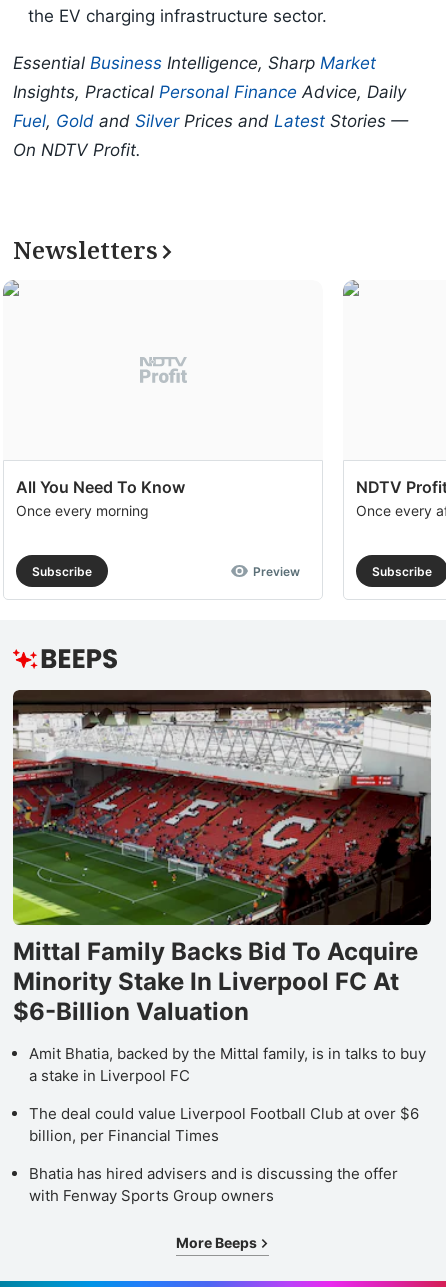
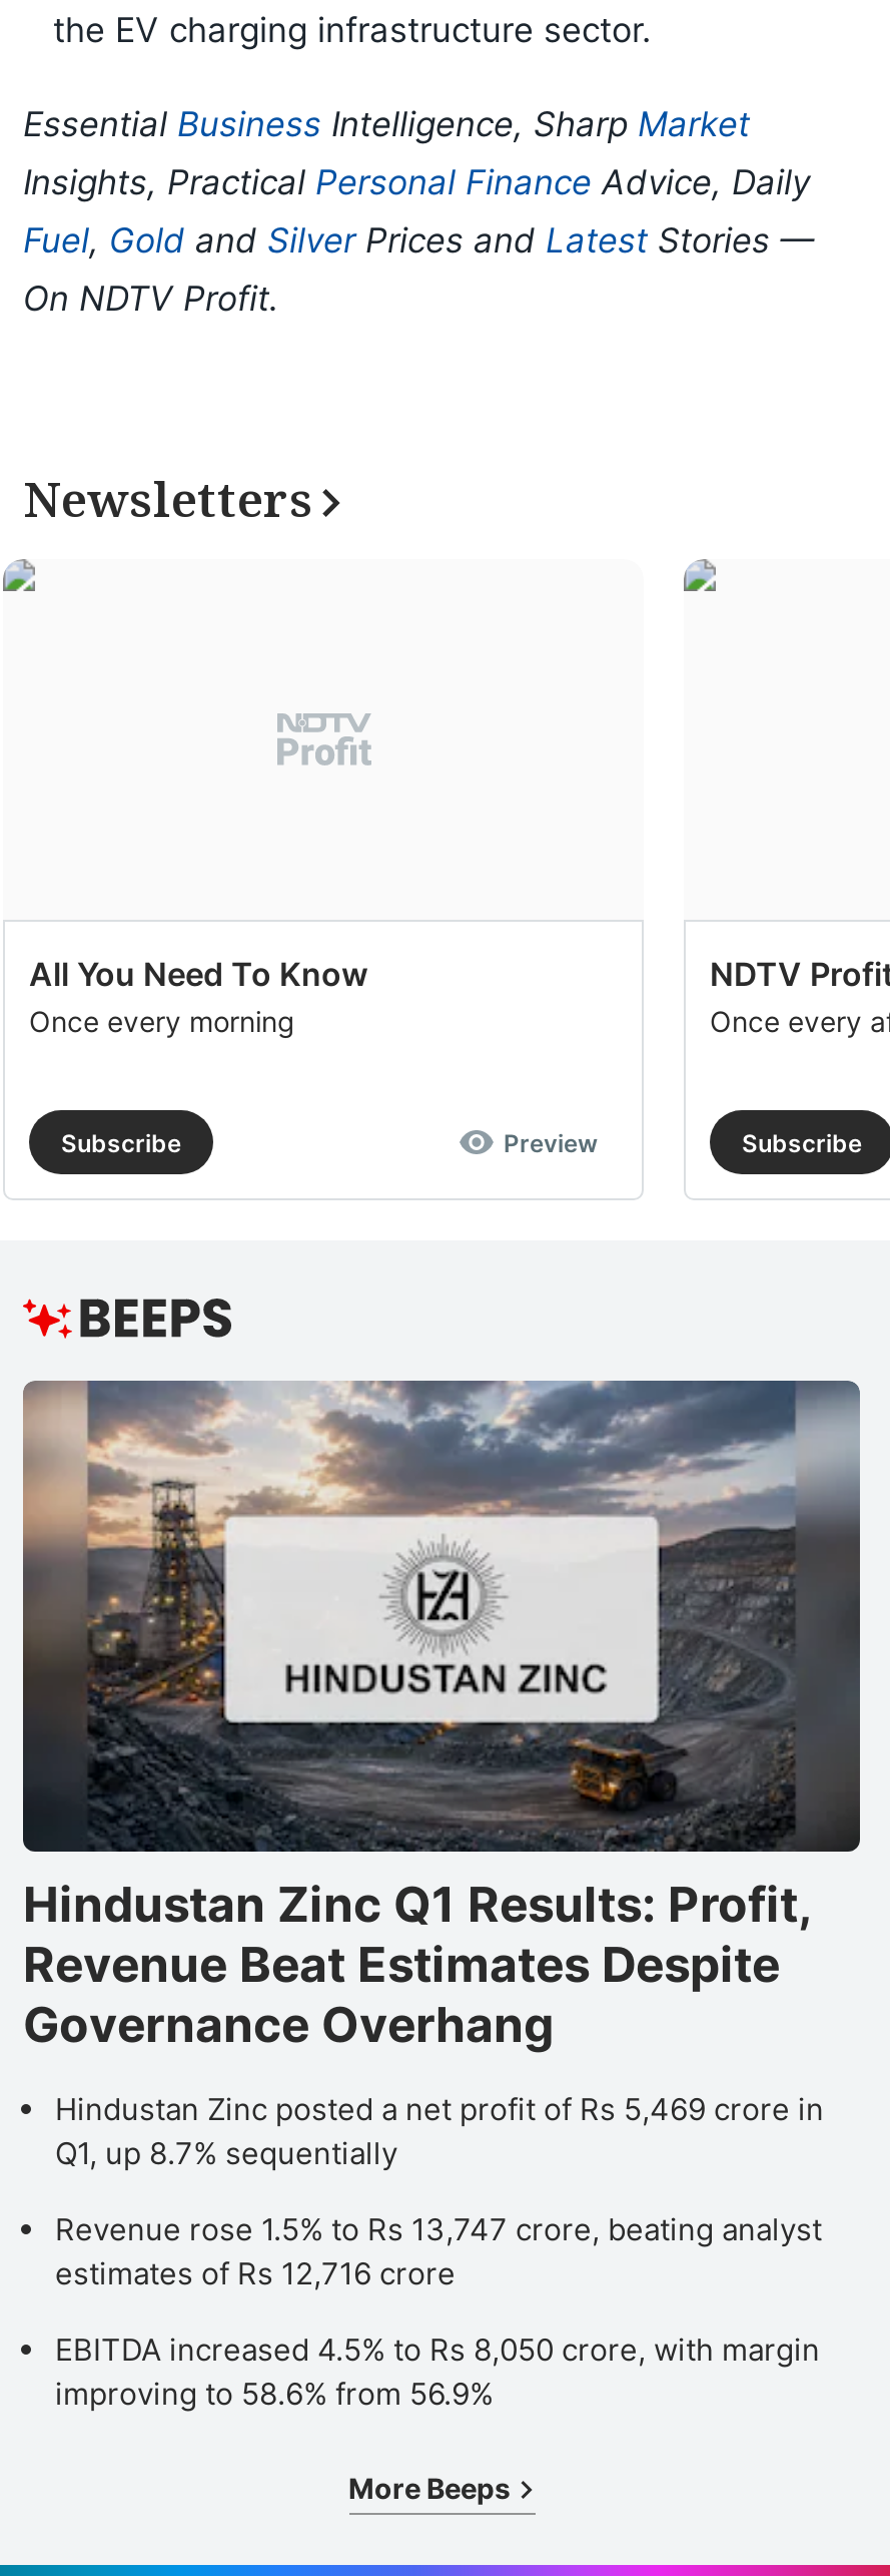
- [image]
- Mittal Family Backs Bid To Acquire
- Minority Stake In Liverpool FC At
- $6-Billion Valuation
+ [image]
+ Hindustan Zinc Q1 Results: Profit,
+ Revenue Beat Estimates Despite
+ Governance Overhang

- Amit Bhatia, backed by the Mittal family, is in talks to buy
- a stake in Liverpool FC
+ Hindustan Zinc posted a net profit of Rs 5,469 crore in
+ Q1, up 8.7% sequentially

- The deal could value Liverpool Football Club at over $6
- billion, per Financial Times
+ Revenue rose 1.5% to Rs 13,747 crore, beating analyst
+ estimates of Rs 12,716 crore

- Bhatia has hired advisers and is discussing the offer
- with Fenway Sports Group owners
+ EBITDA increased 4.5% to Rs 8,050 crore, with margin
+ improving to 58.6% from 56.9%
